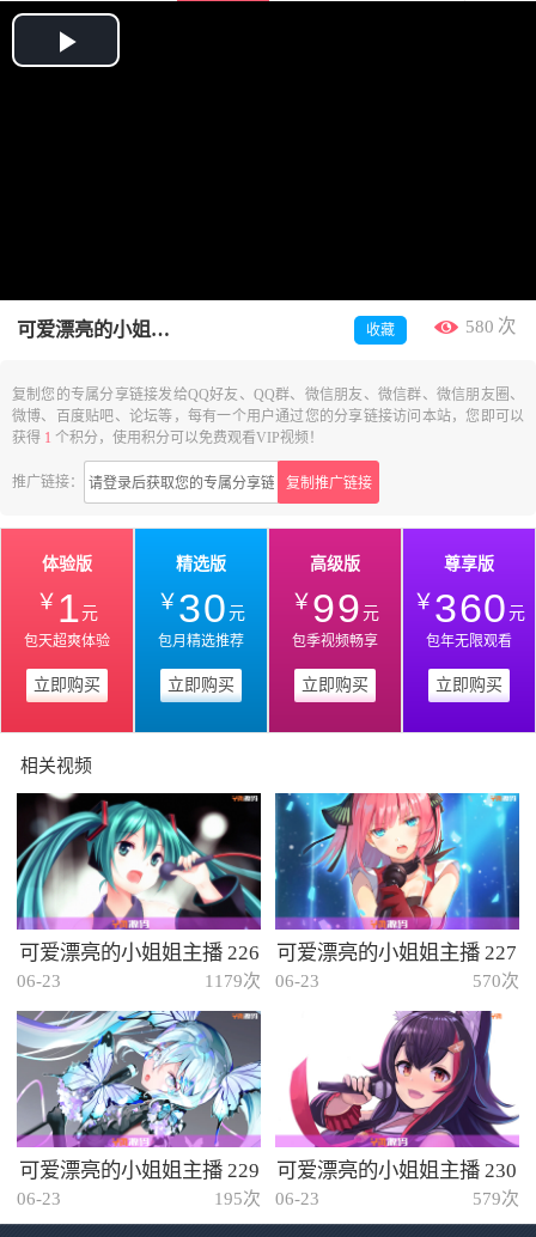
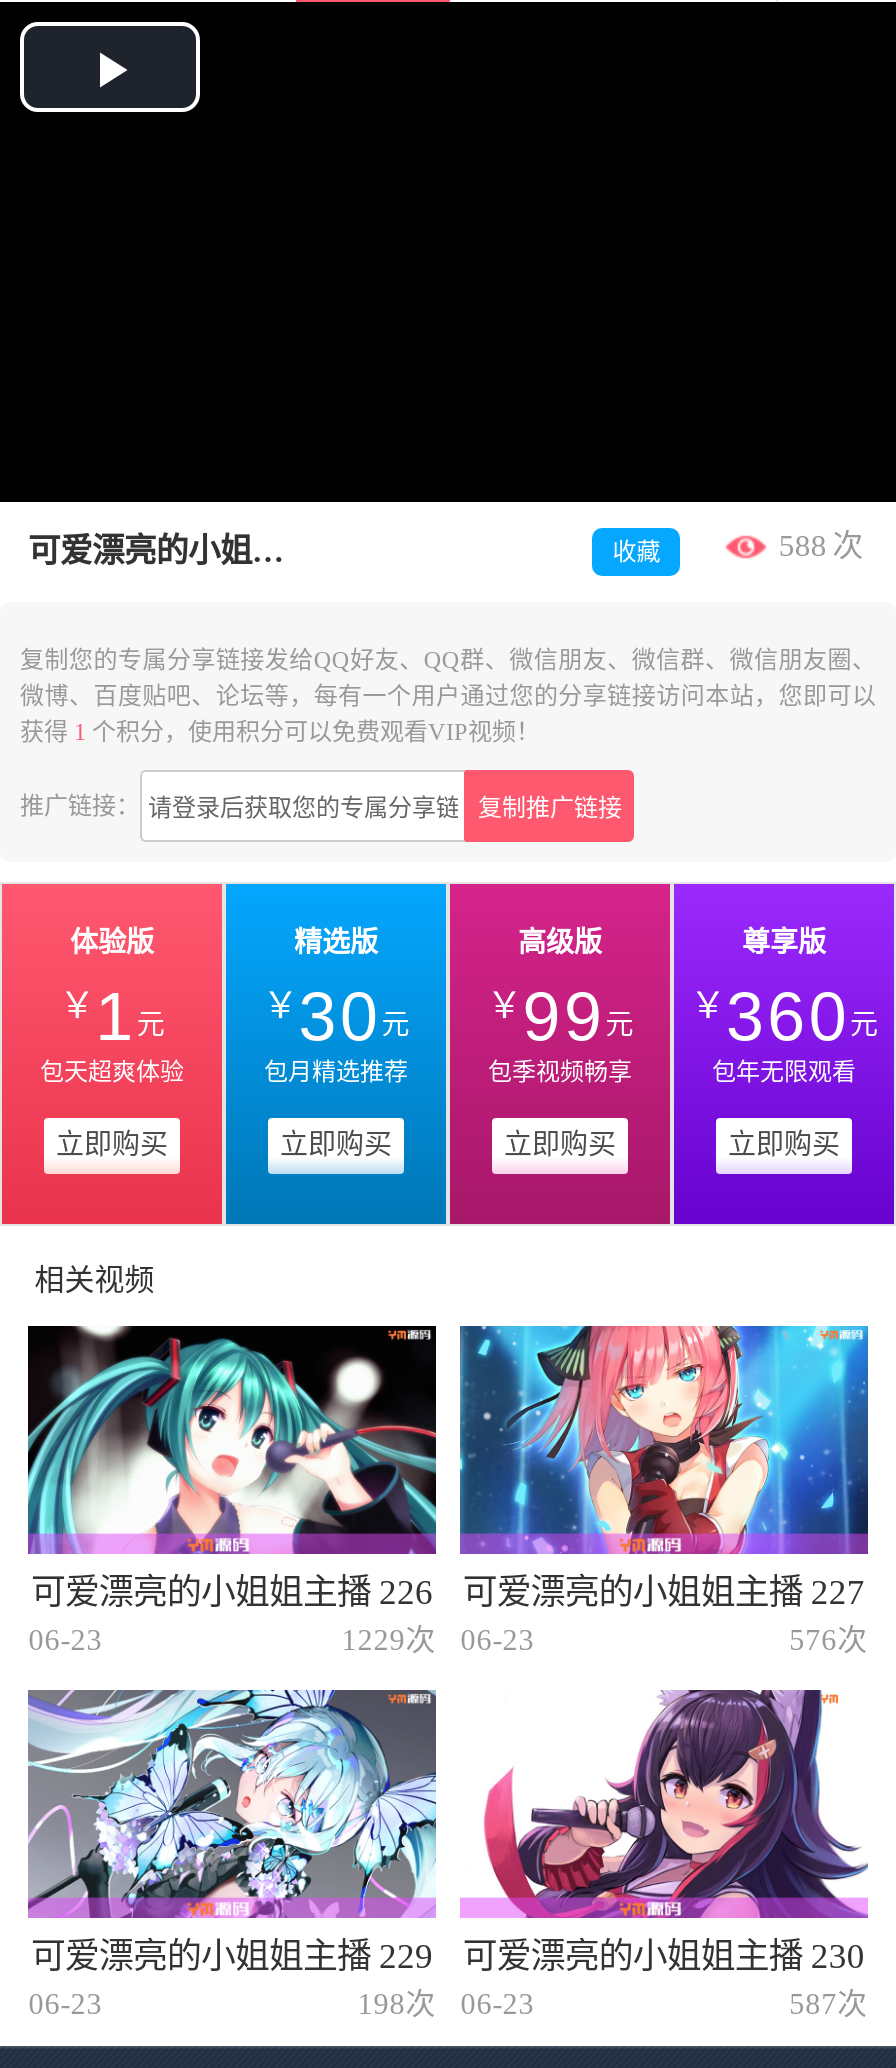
- 580 次
+ 588 次

- 1179次 06-23
+ 1229次 06-23

- 570次
+ 576次

- 195次 06-23
+ 198次 06-23

- 579次
+ 587次
